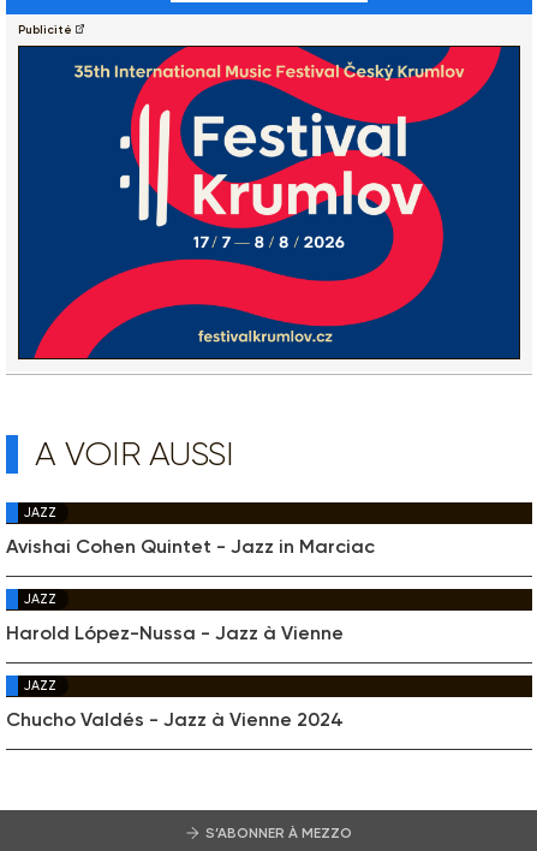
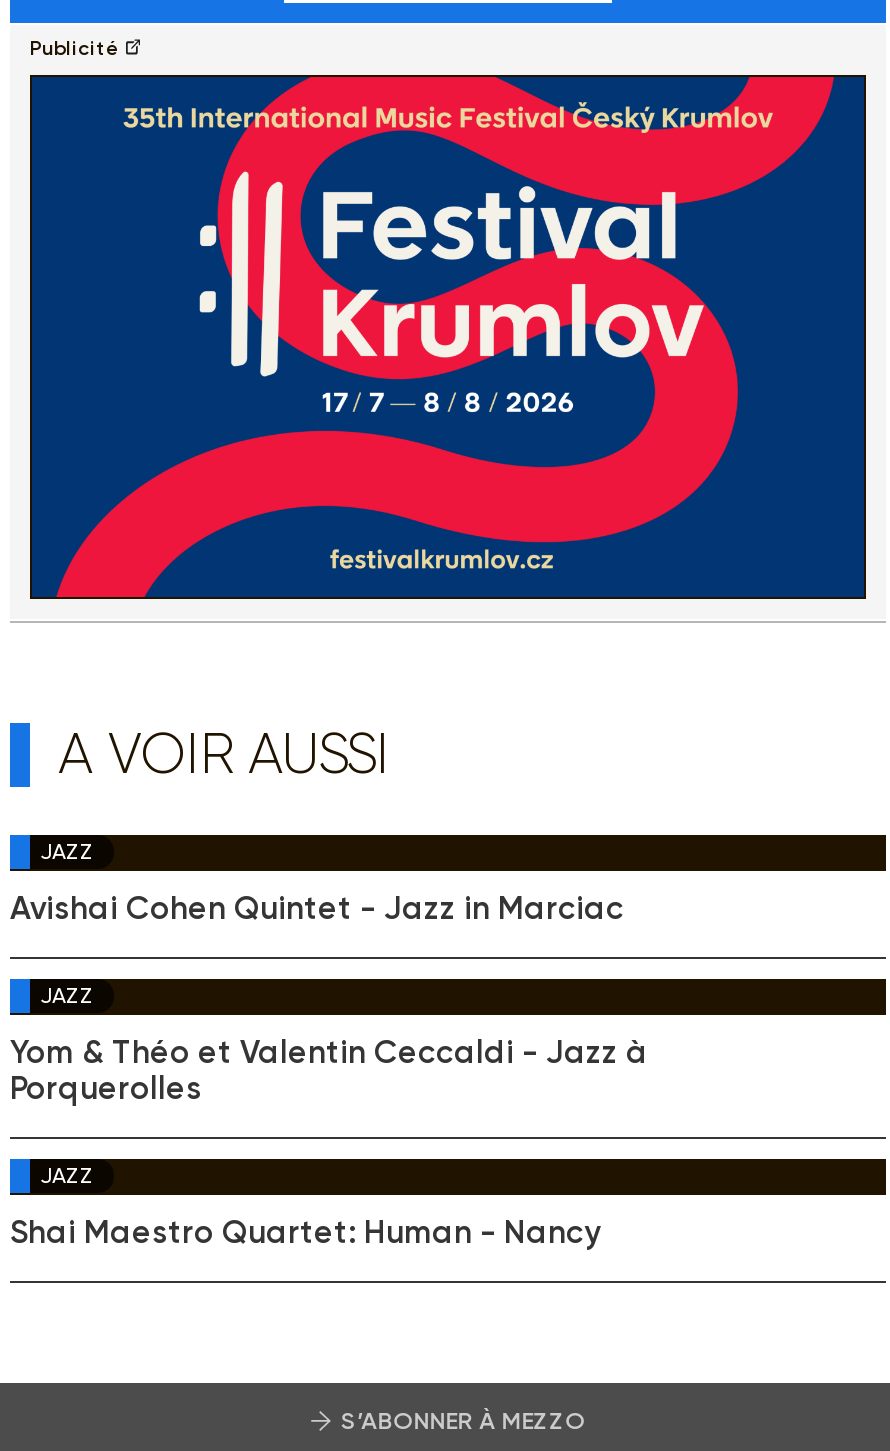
- Harold López-Nussa - Jazz à Vienne
+ Yom & Théo et Valentin Ceccaldi - Jazz à
+ Porquerolles

- Chucho Valdés - Jazz à Vienne 2024
+ Shai Maestro Quartet: Human - Nancy
